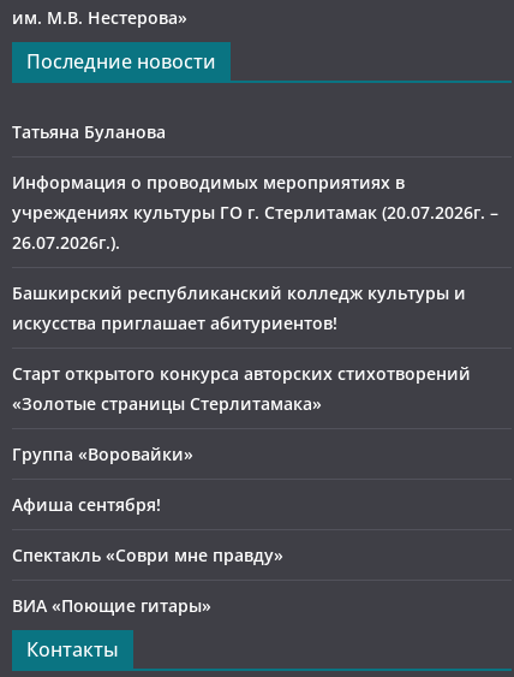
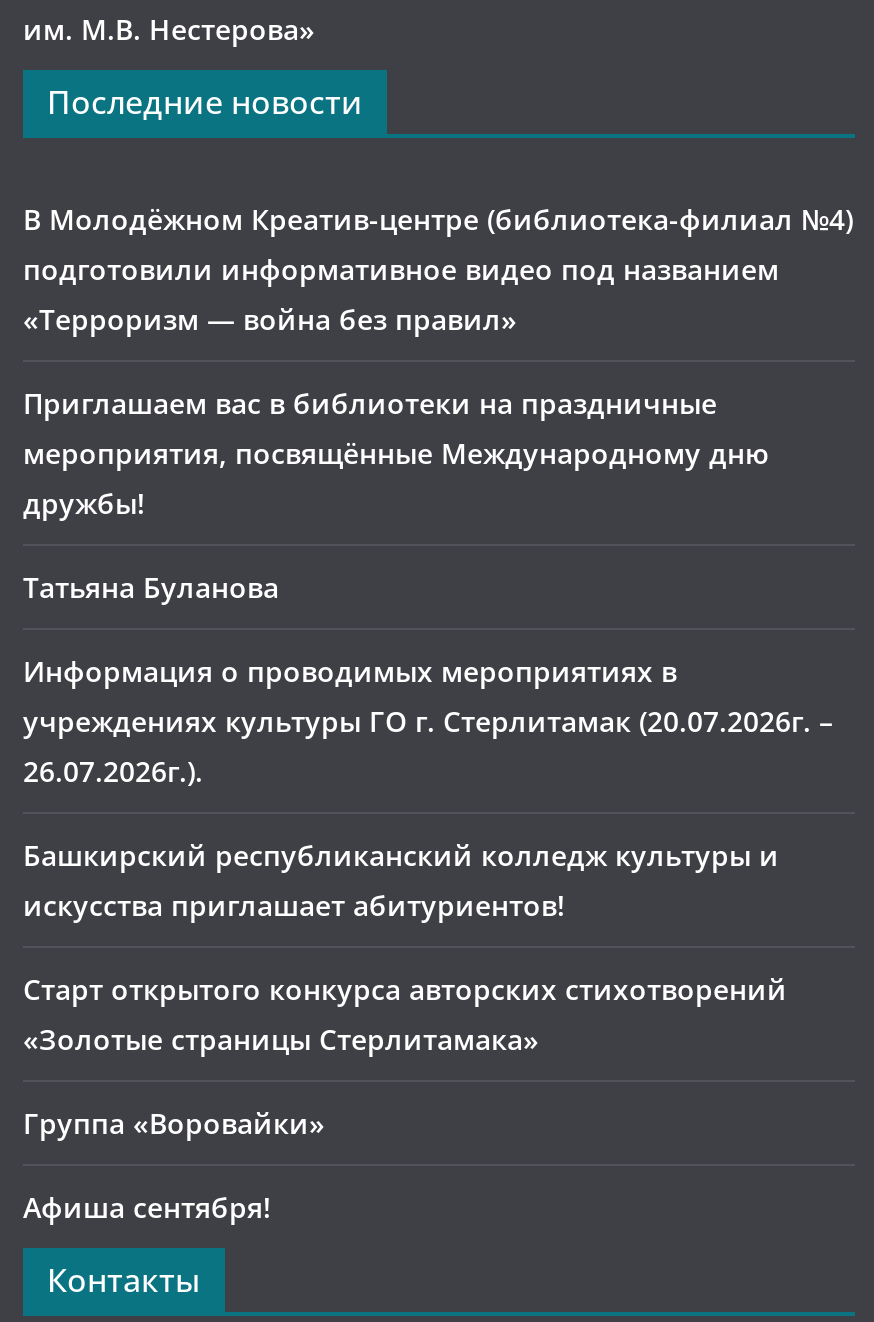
+ В Молодёжном Креатив-центре (библиотека-филиал №4)
+ подготовили информативное видео под названием
+ «Терроризм — война без правил»
+ Приглашаем вас в библиотеки на праздничные
+ мероприятия, посвящённые Международному дню
+ дружбы!

moved down: Татьяна Буланова | Информация о проводимых мероприятиях в | учреждениях культуры ГО г. Стерлитамак (20.07.2026г. – | ... | Группа «Воровайки» | Афиша сентября!

- Спектакль «Соври мне правду»
- ВИА «Поющие гитары»
